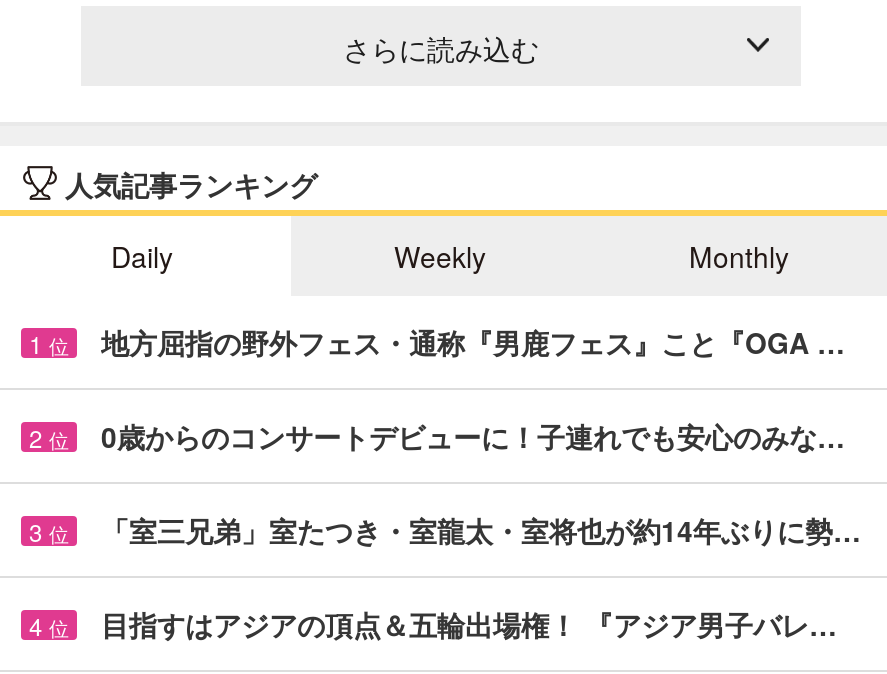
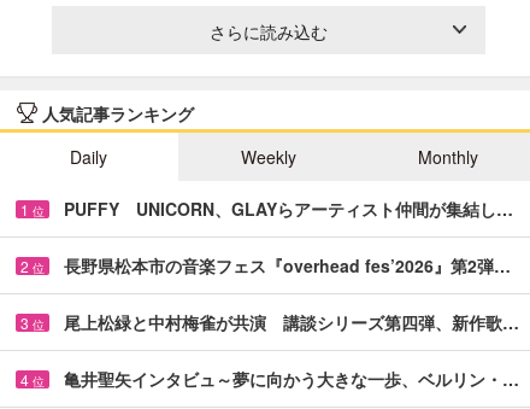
- 地方屈指の野外フェス・通称『男鹿フェス』こと『OGA …
+ PUFFY UNICORN、GLAYらアーティスト仲間が集結し…

- 0歳からのコンサートデビューに！子連れでも安心のみな…
+ 長野県松本市の音楽フェス『overhead fes’2026』第2弾…

- 「室三兄弟」室たつき・室龍太・室将也が約14年ぶりに勢…
+ 尾上松緑と中村梅雀が共演 講談シリーズ第四弾、新作歌…

- 目指すはアジアの頂点＆五輪出場権！ 『アジア男子バレ…
+ 亀井聖矢インタビュ～夢に向かう大きな一歩、ベルリン・…
